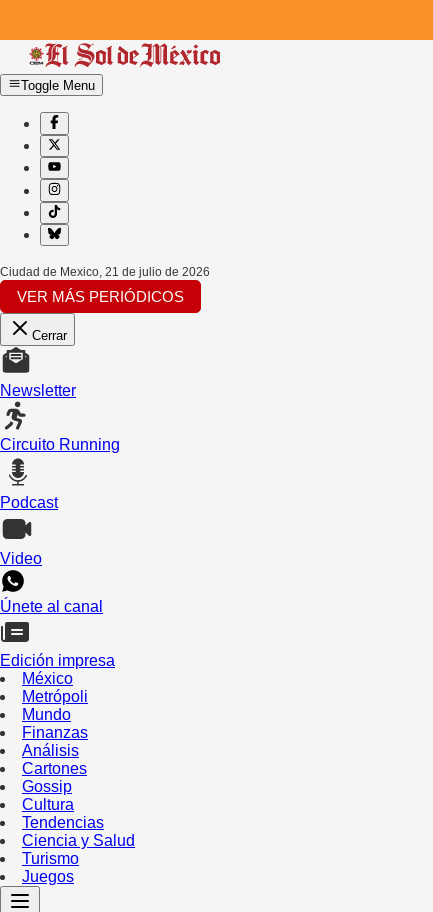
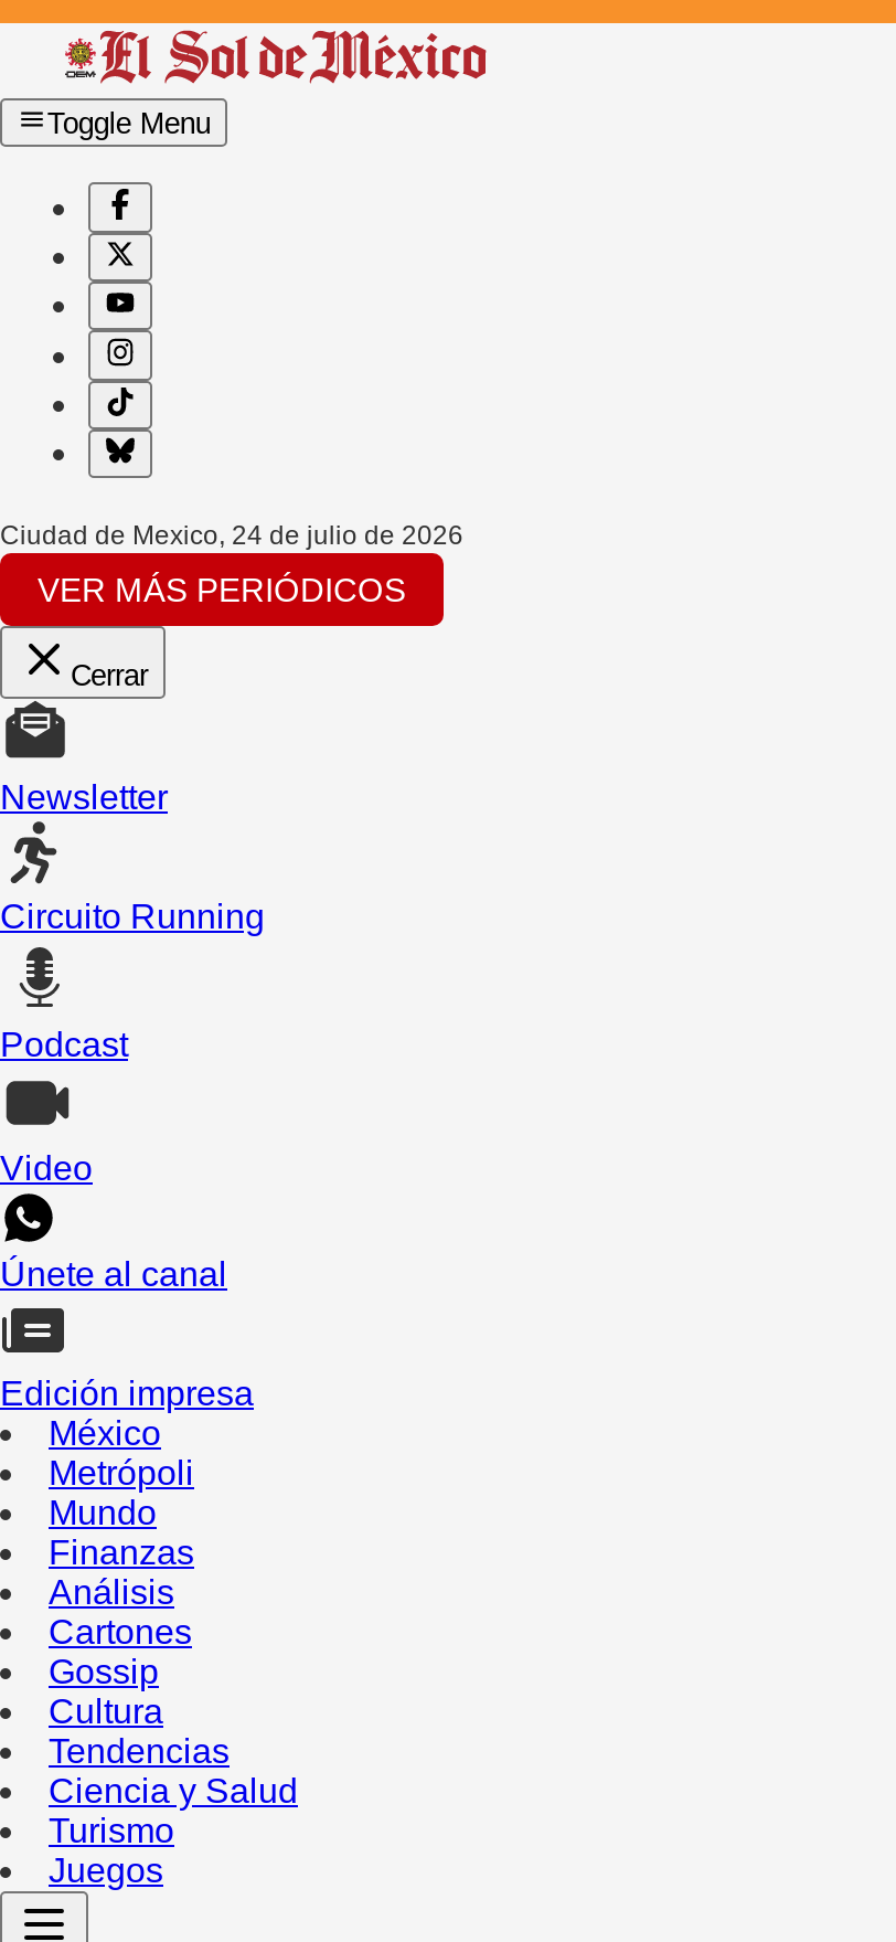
- Ciudad de Mexico, 21 de julio de 2026
+ Ciudad de Mexico, 24 de julio de 2026
